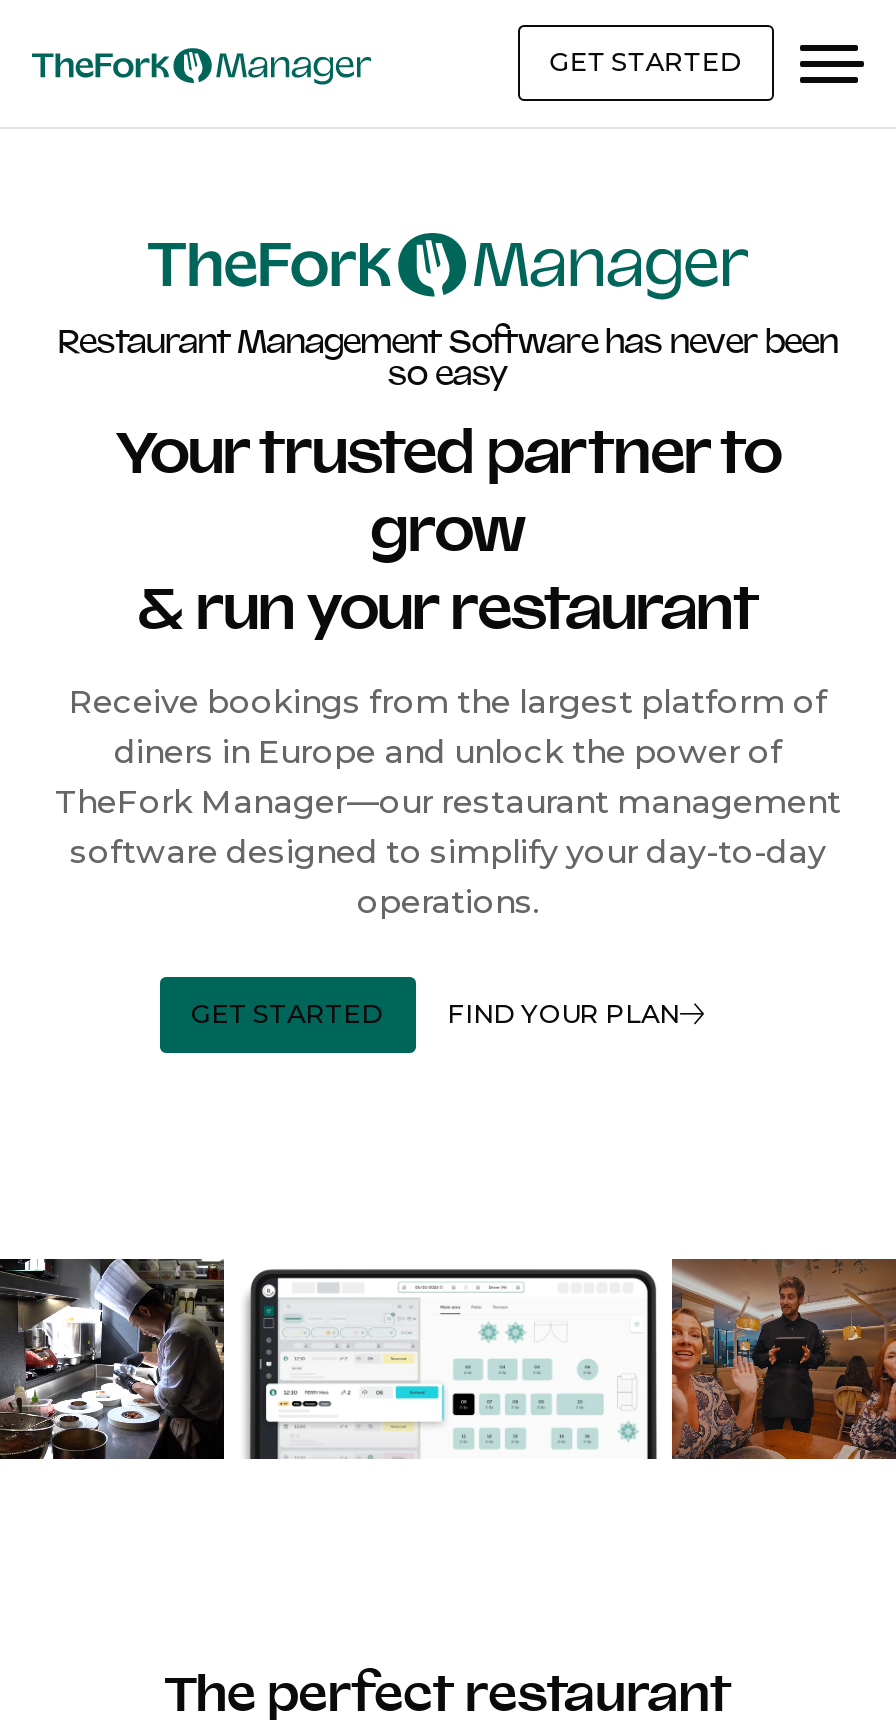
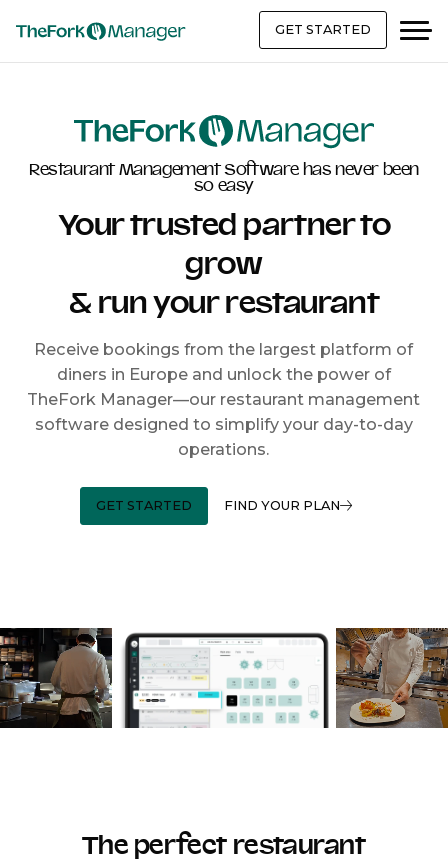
- [image]
+ [image]

- [image]
+ [image]
